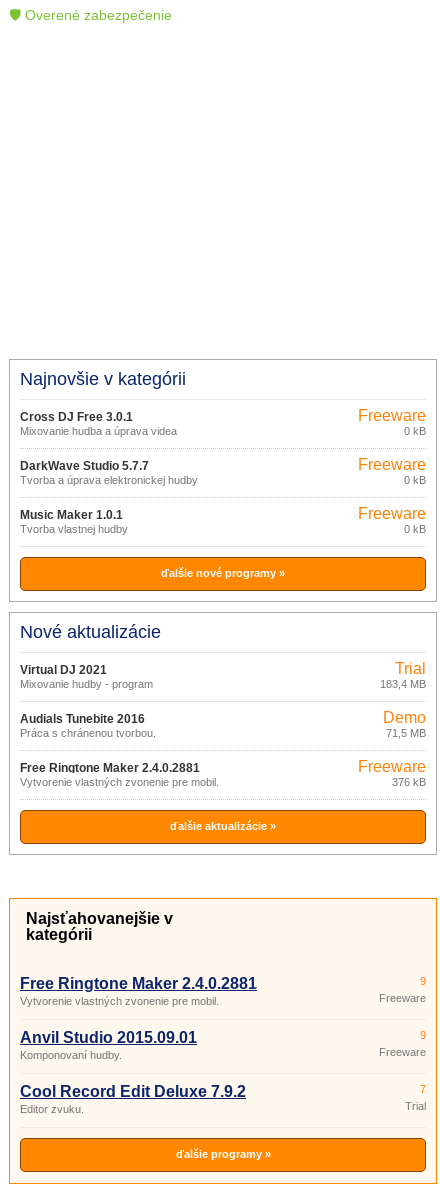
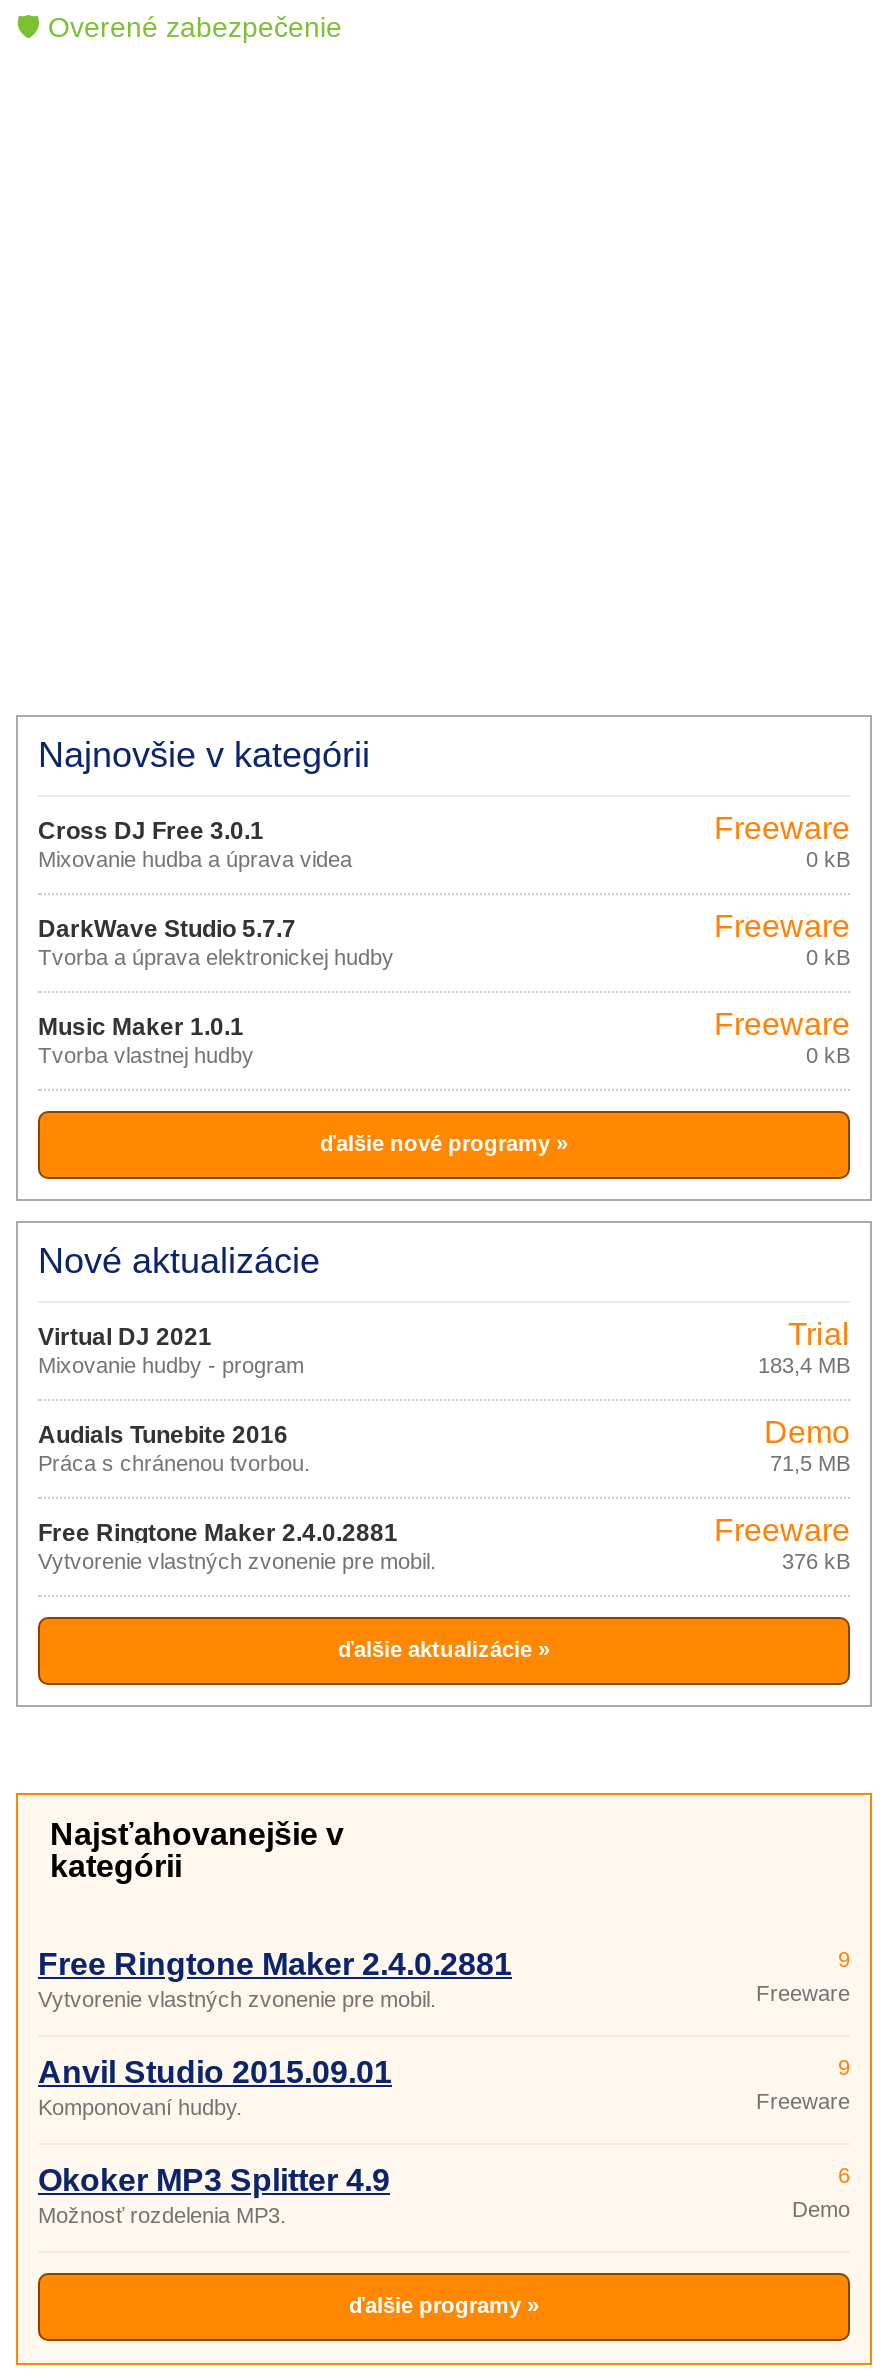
- Cool Record Edit Deluxe 7.9.2
- Editor zvuku.
+ Okoker MP3 Splitter 4.9
+ Možnosť rozdelenia MP3.

- 7
- Trial
+ 6
+ Demo
